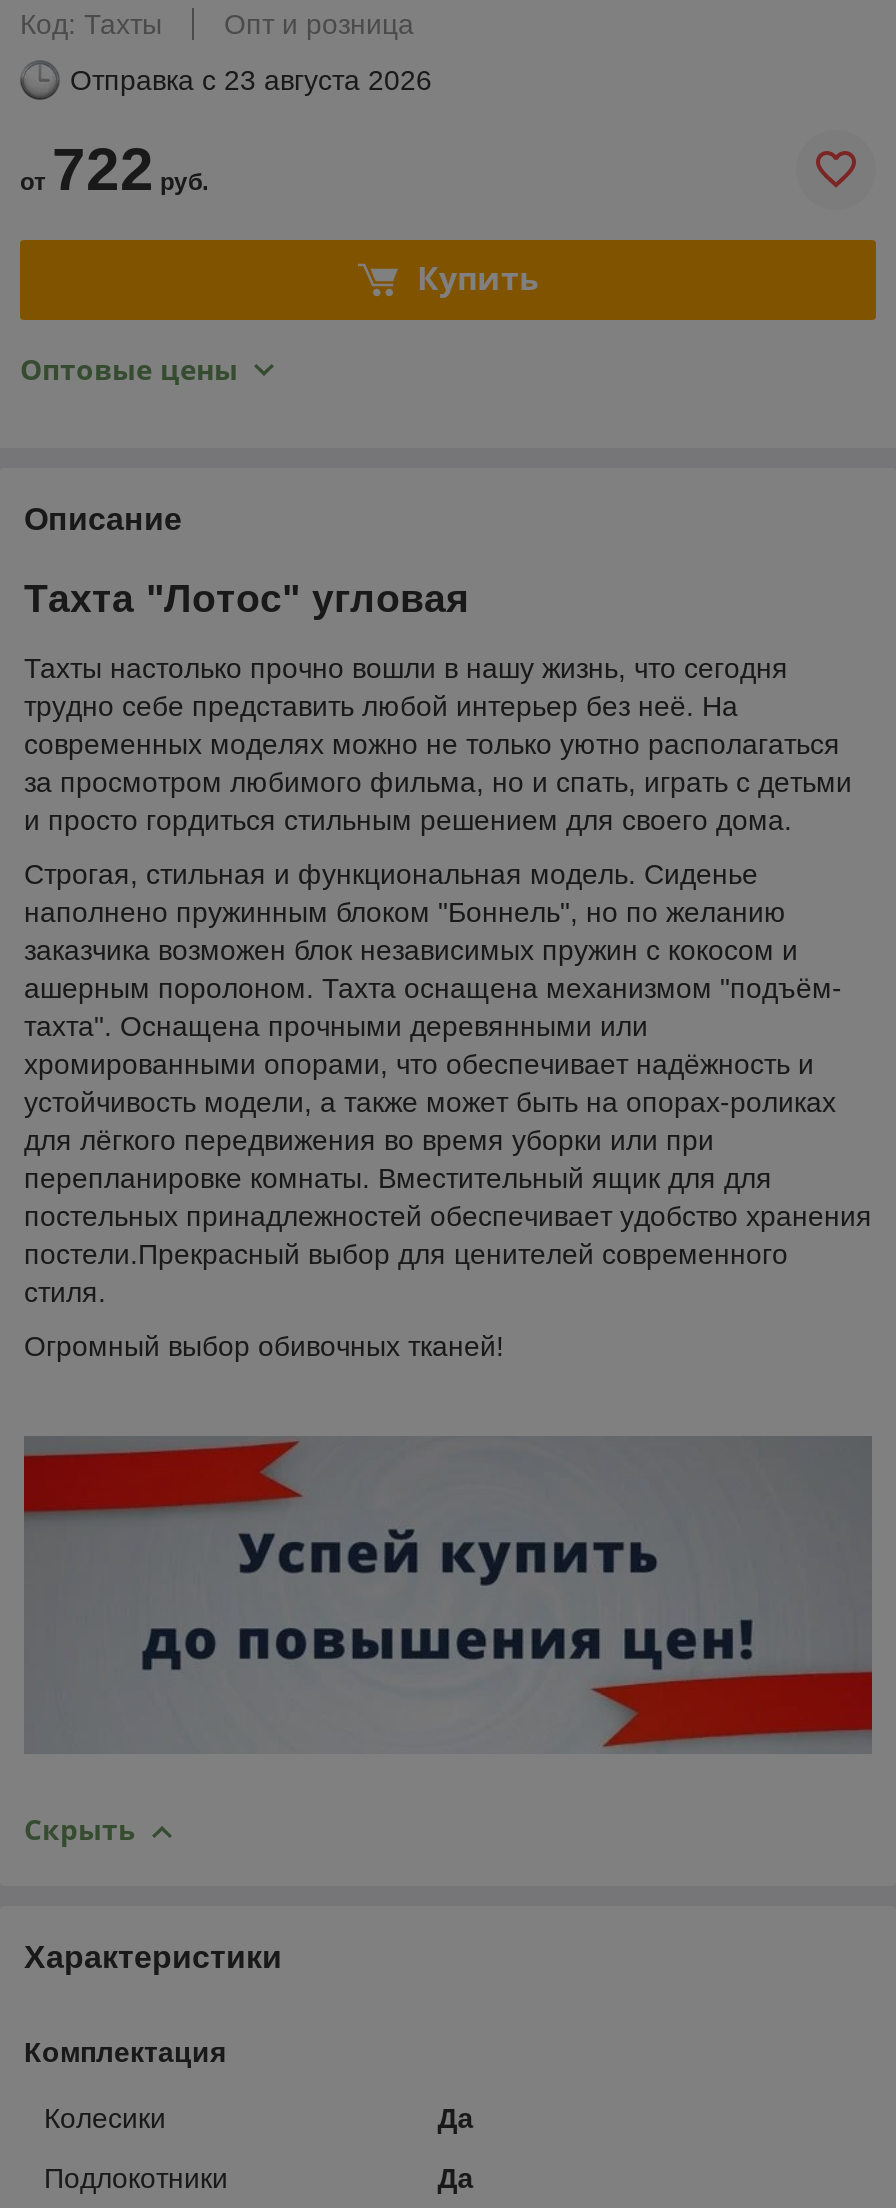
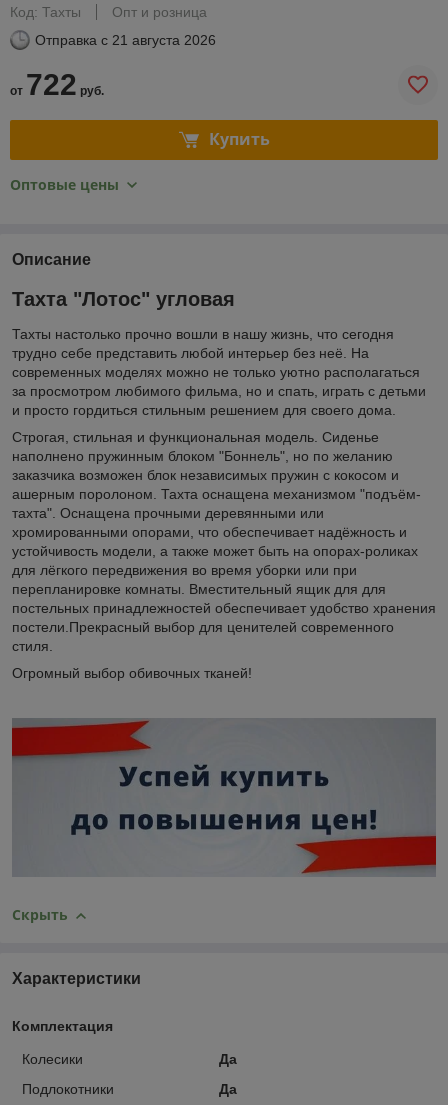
- Отправка с 23 августа 2026
+ Отправка с 21 августа 2026
